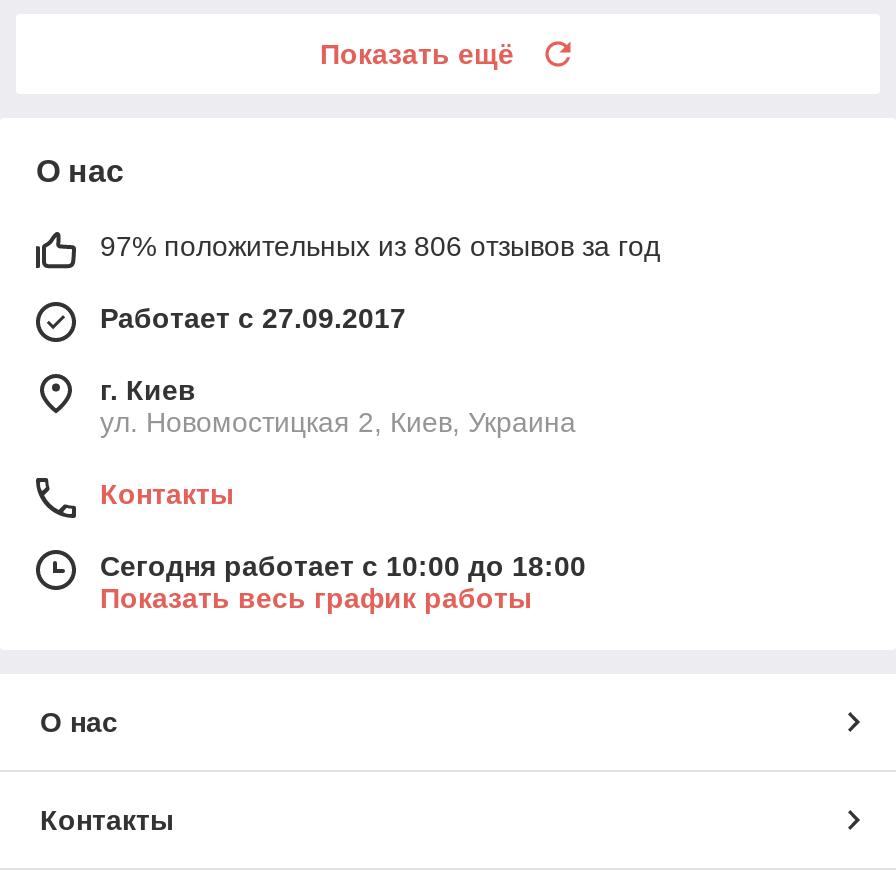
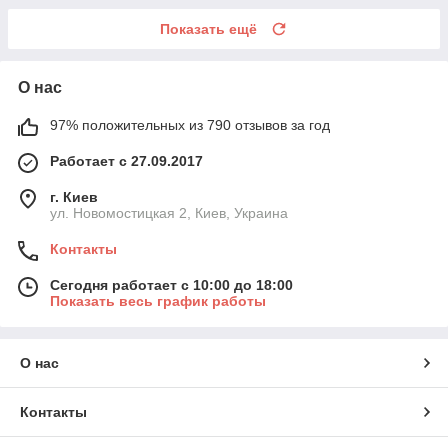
- 97% положительных из 806 отзывов за год
+ 97% положительных из 790 отзывов за год
